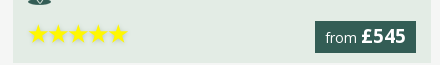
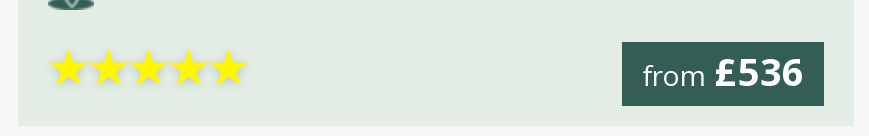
- from £545
+ from £536
